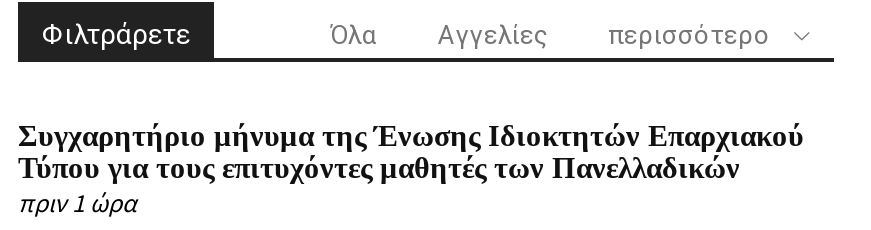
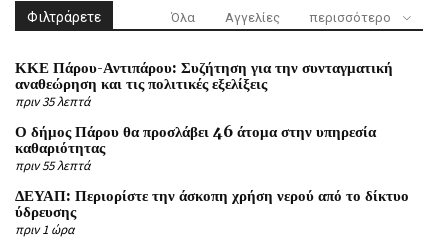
- Συγχαρητήριο μήνυμα της Ένωσης Ιδιοκτητών Επαρχιακού
- Τύπου για τους επιτυχόντες μαθητές των Πανελλαδικών
+ ΚΚΕ Πάρου-Αντιπάρου: Συζήτηση για την συνταγματική
+ αναθεώρηση και τις πολιτικές εξελίξεις
+ πριν 35 λεπτά
+ Ο δήμος Πάρου θα προσλάβει 46 άτομα στην υπηρεσία
+ καθαριότητας
+ πριν 55 λεπτά
+ ΔΕΥΑΠ: Περιορίστε την άσκοπη χρήση νερού από το δίκτυο
+ ύδρευσης
